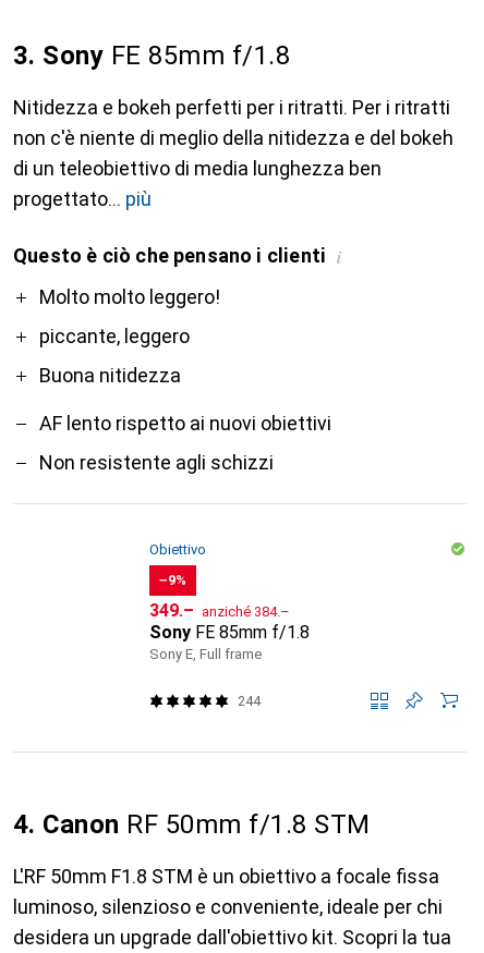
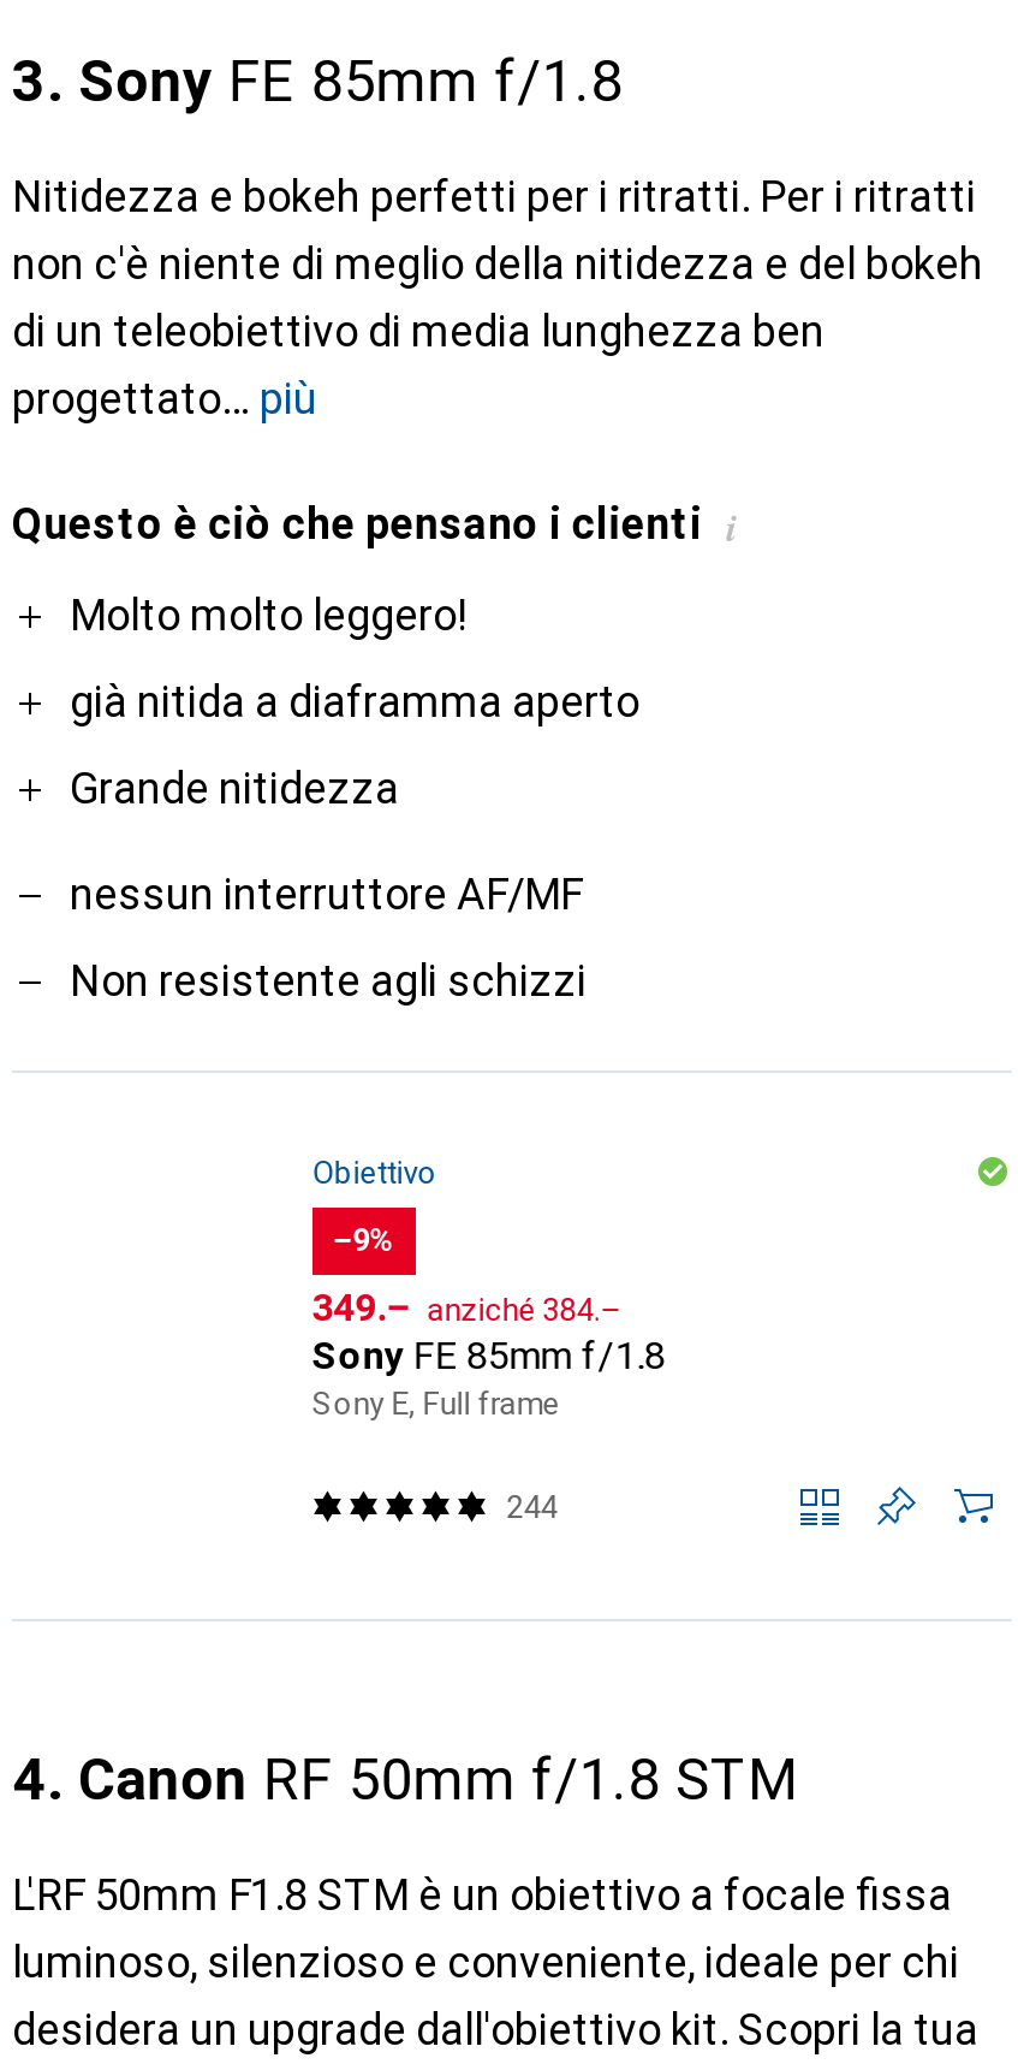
- piccante, leggero
+ già nitida a diaframma aperto

- Buona nitidezza
+ Grande nitidezza

- AF lento rispetto ai nuovi obiettivi
+ nessun interruttore AF/MF
